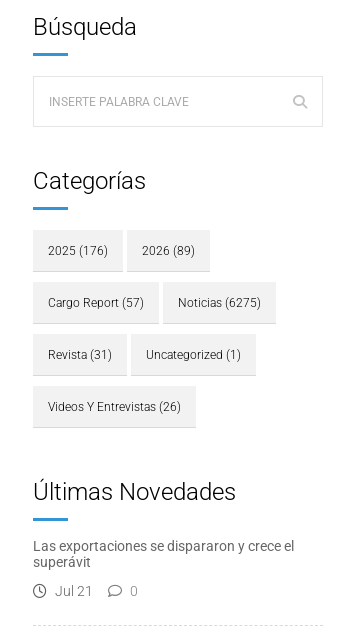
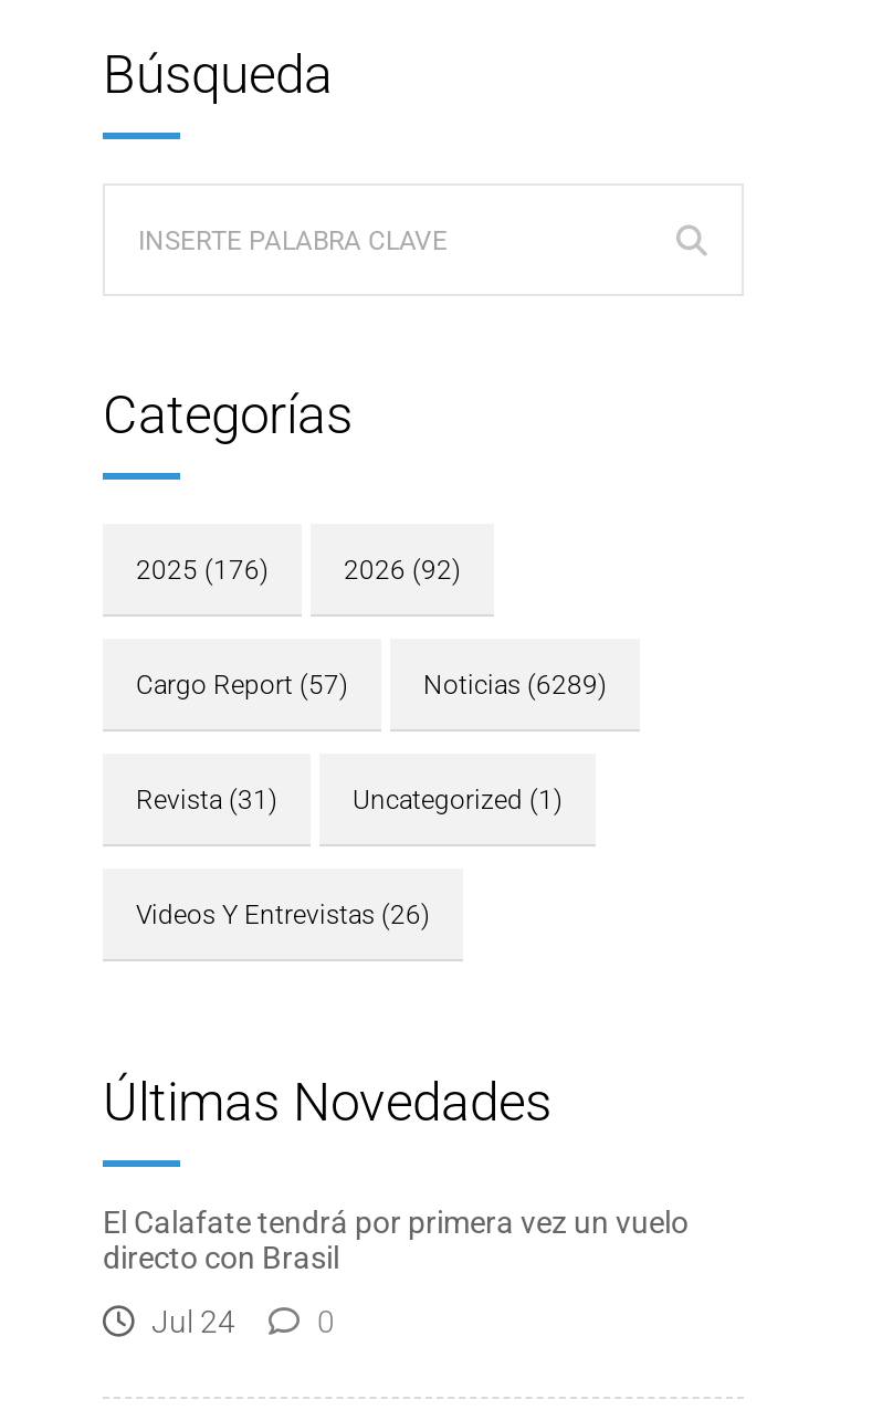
- 2026 (89)
+ 2026 (92)

- Noticias (6275)
+ Noticias (6289)

- Las exportaciones se dispararon y crece el
- superávit
+ El Calafate tendrá por primera vez un vuelo
+ directo con Brasil

- Jul 21
+ Jul 24
